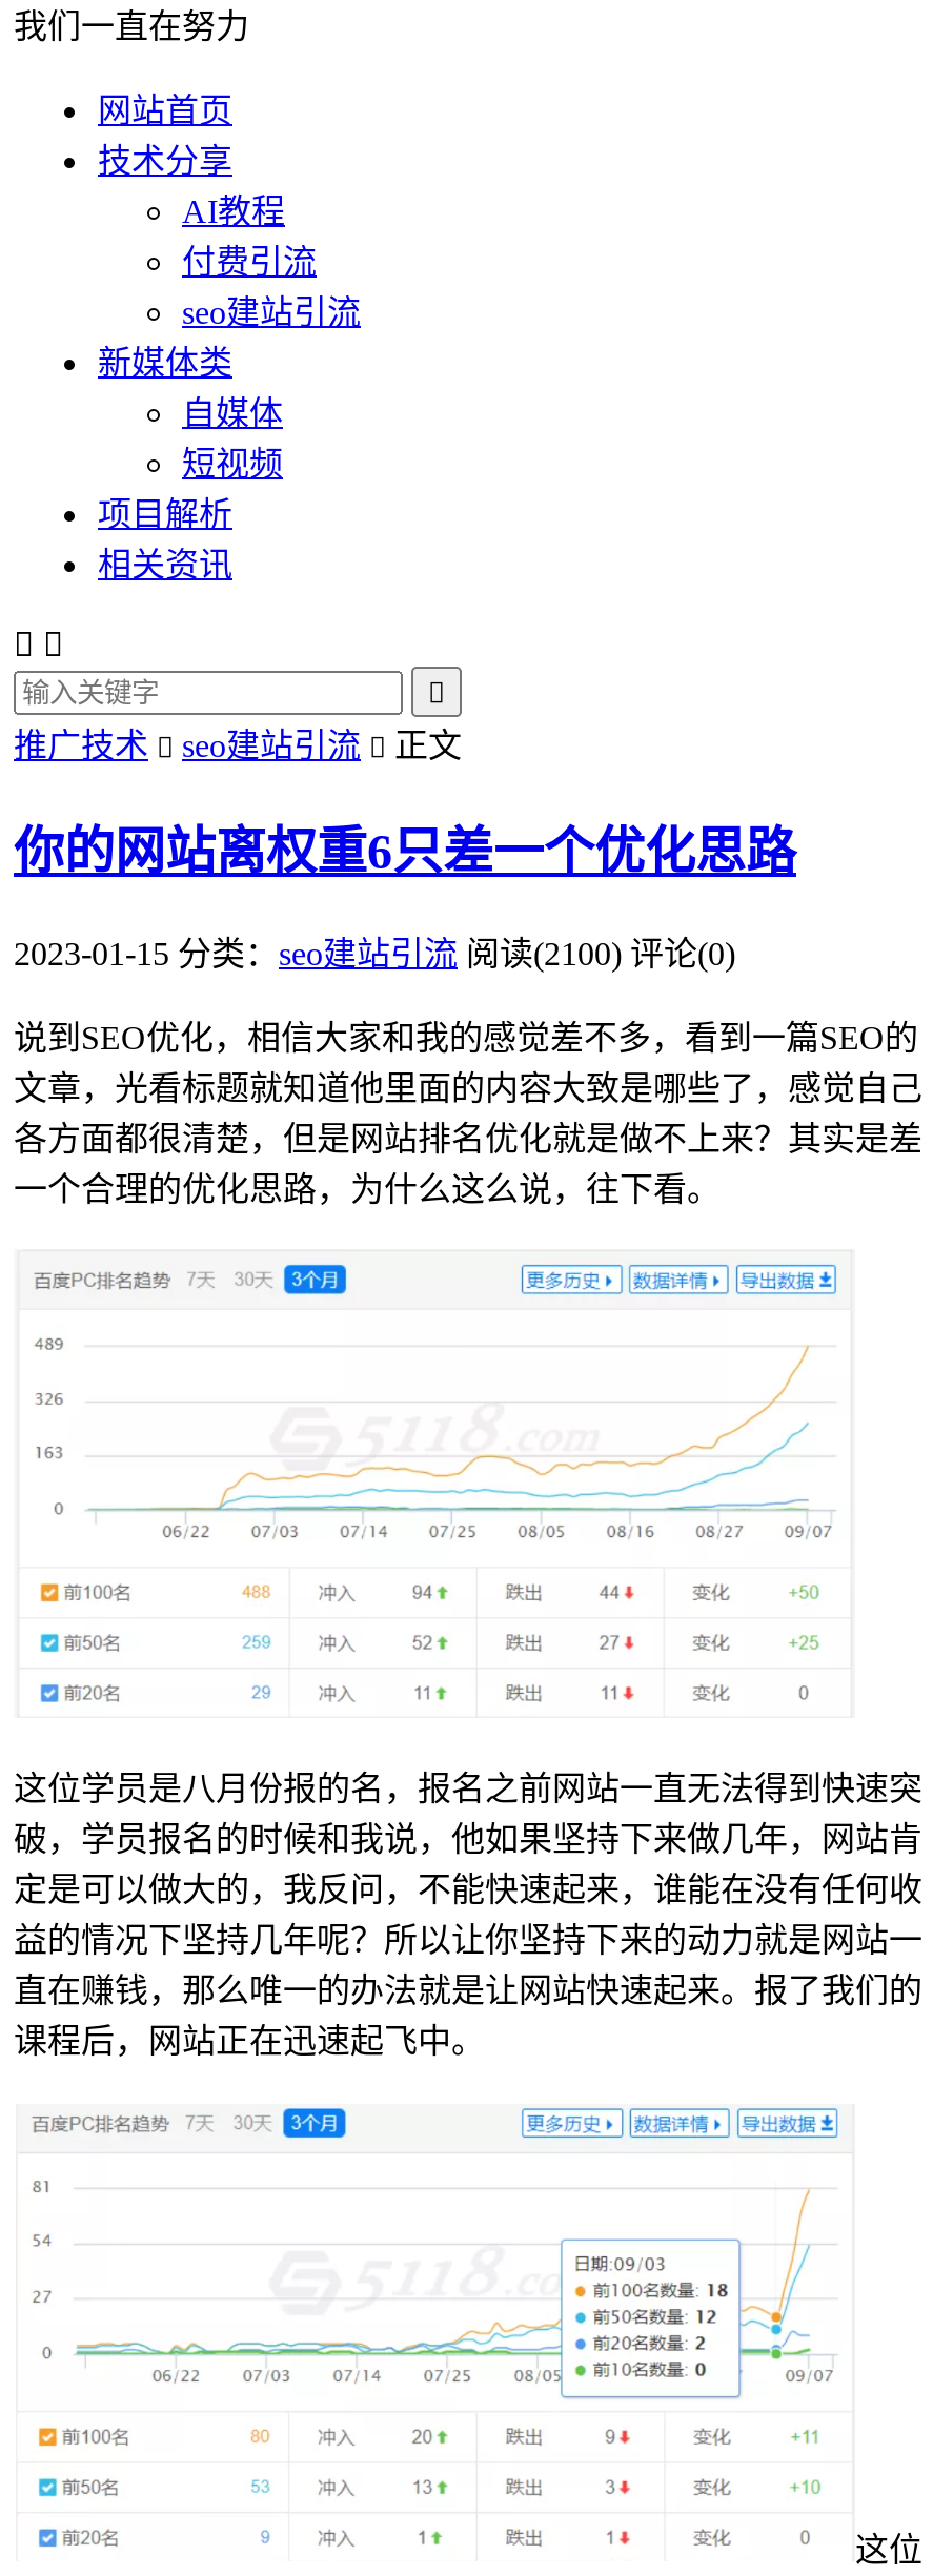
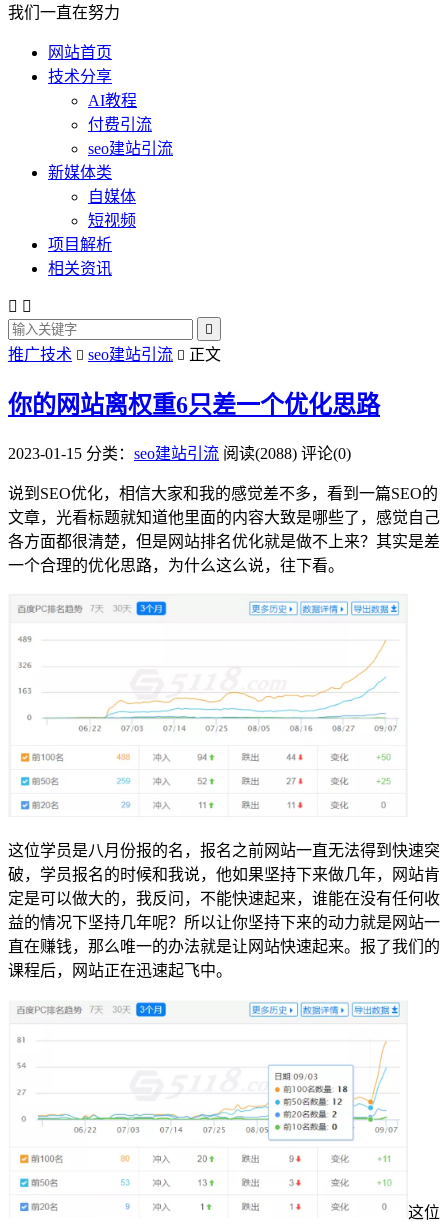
- 2023-01-15 分类：seo建站引流 阅读(2100) 评论(0)
+ 2023-01-15 分类：seo建站引流 阅读(2088) 评论(0)
